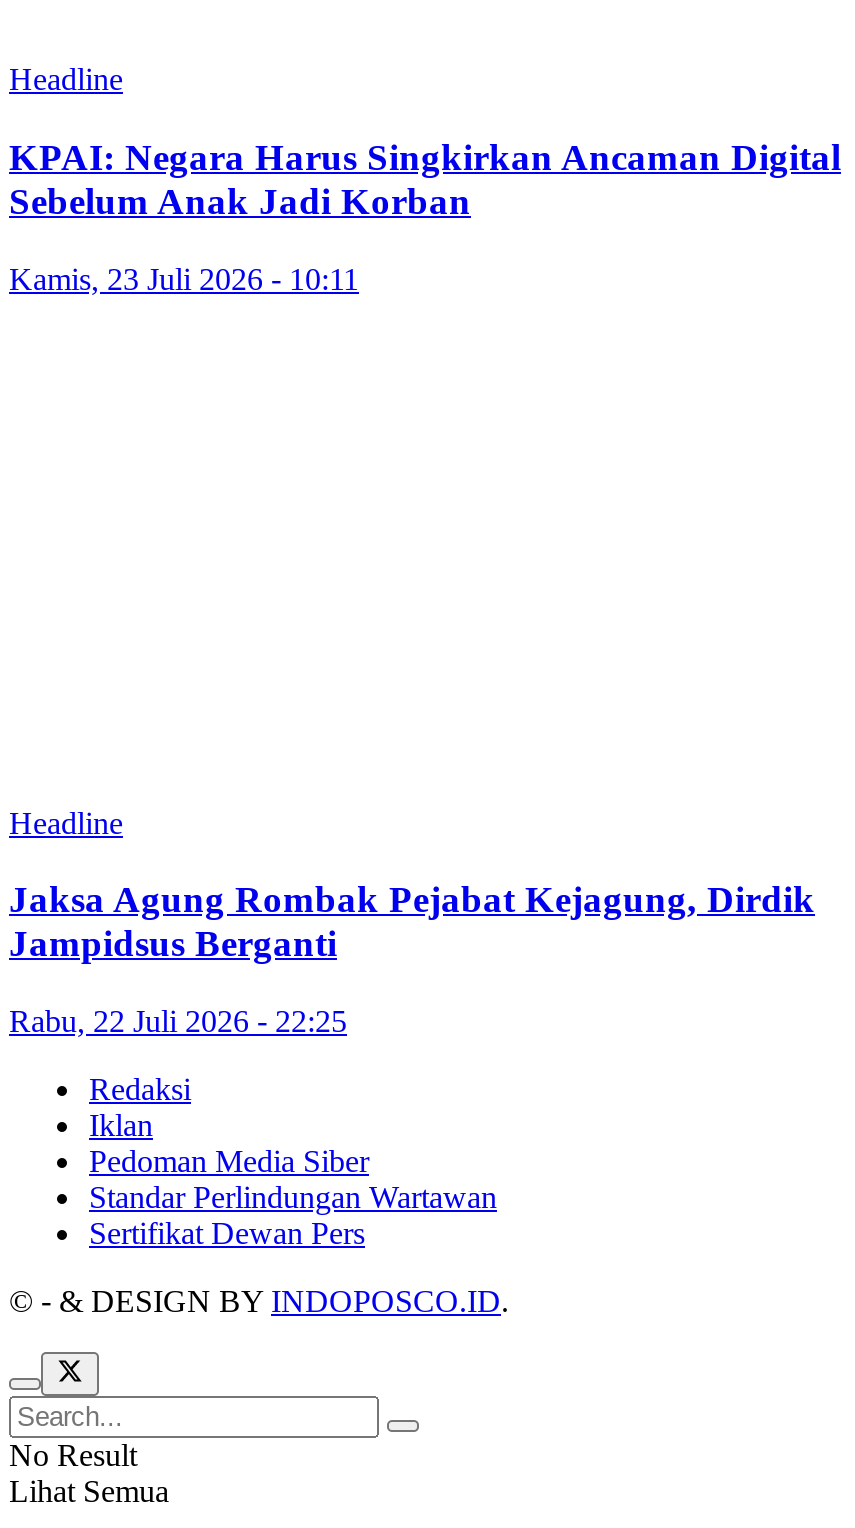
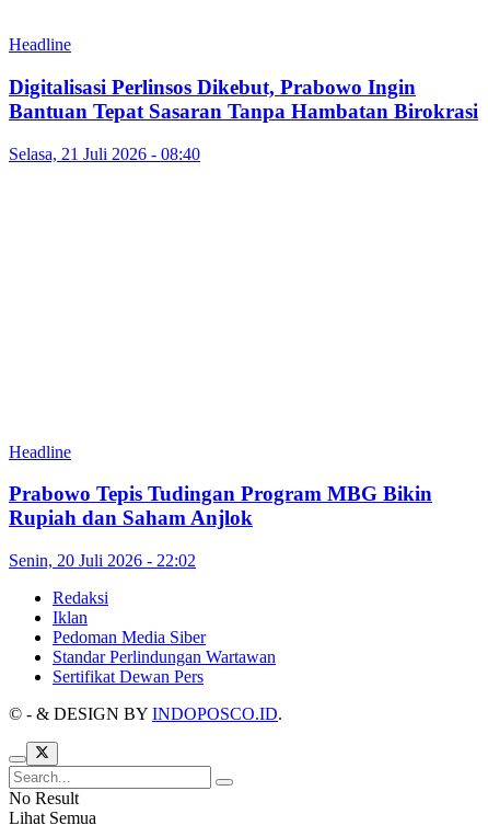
- KPAI: Negara Harus Singkirkan Ancaman Digital
- Sebelum Anak Jadi Korban
+ Digitalisasi Perlinsos Dikebut, Prabowo Ingin
+ Bantuan Tepat Sasaran Tanpa Hambatan Birokrasi

- Kamis, 23 Juli 2026 - 10:11
+ Selasa, 21 Juli 2026 - 08:40

- Jaksa Agung Rombak Pejabat Kejagung, Dirdik
- Jampidsus Berganti
+ Prabowo Tepis Tudingan Program MBG Bikin
+ Rupiah dan Saham Anjlok

- Rabu, 22 Juli 2026 - 22:25
+ Senin, 20 Juli 2026 - 22:02
